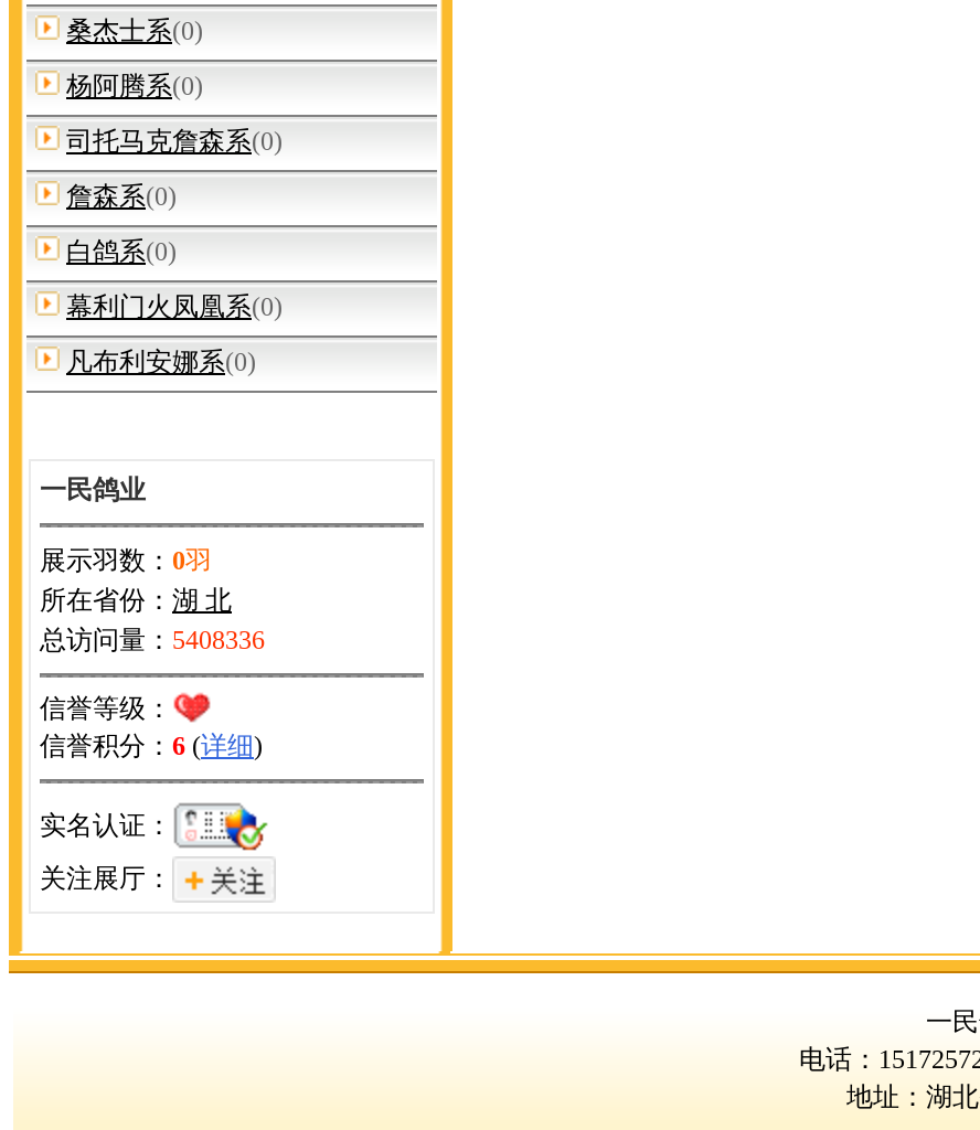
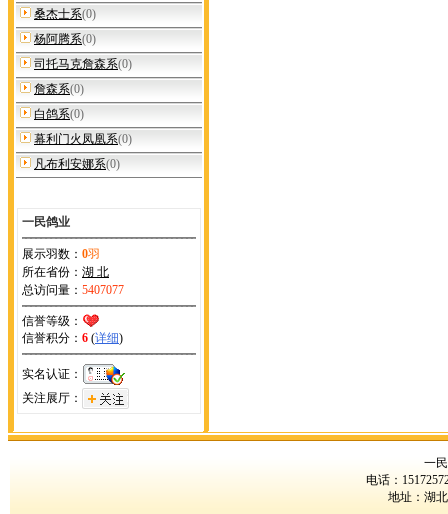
- 总访问量：5408336
+ 总访问量：5407077
